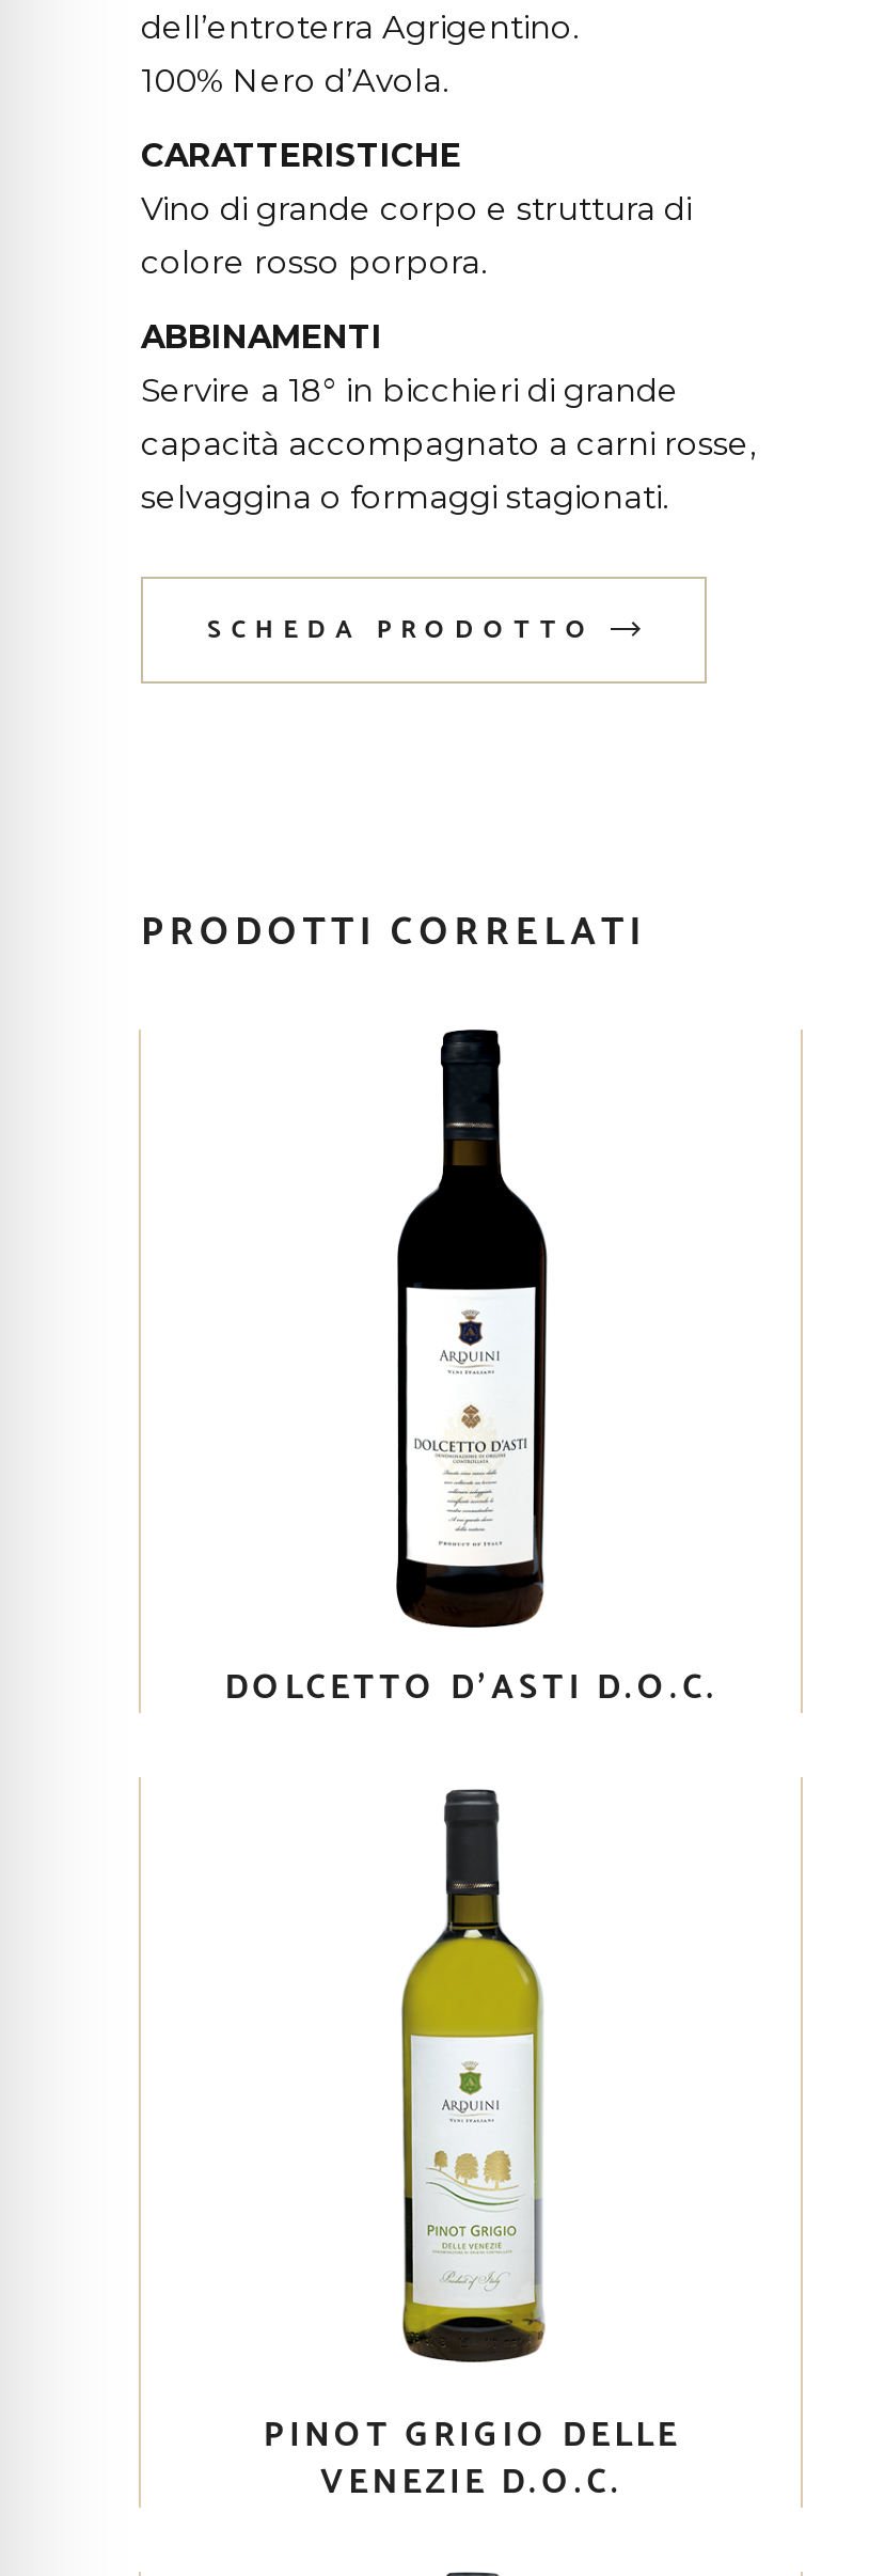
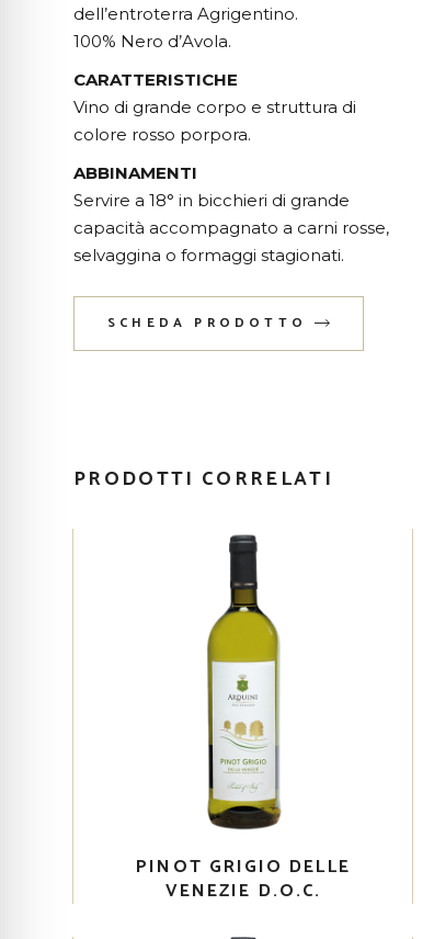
- [image]
- DOLCETTO D’ASTI D.O.C.
